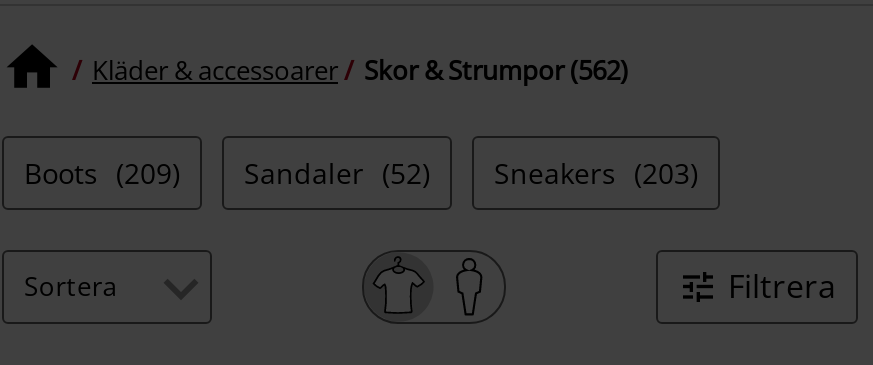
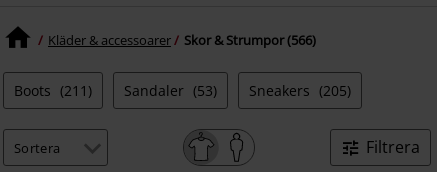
- Skor & Strumpor (562)
+ Skor & Strumpor (566)

- Boots (209)
+ Boots (211)

- Sandaler (52)
+ Sandaler (53)

- Sneakers (203)
+ Sneakers (205)
